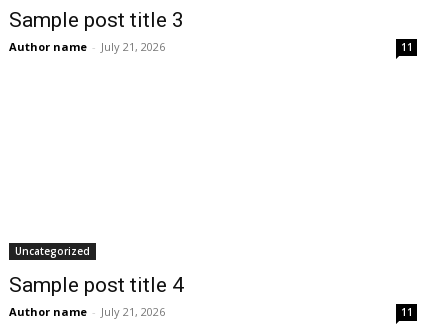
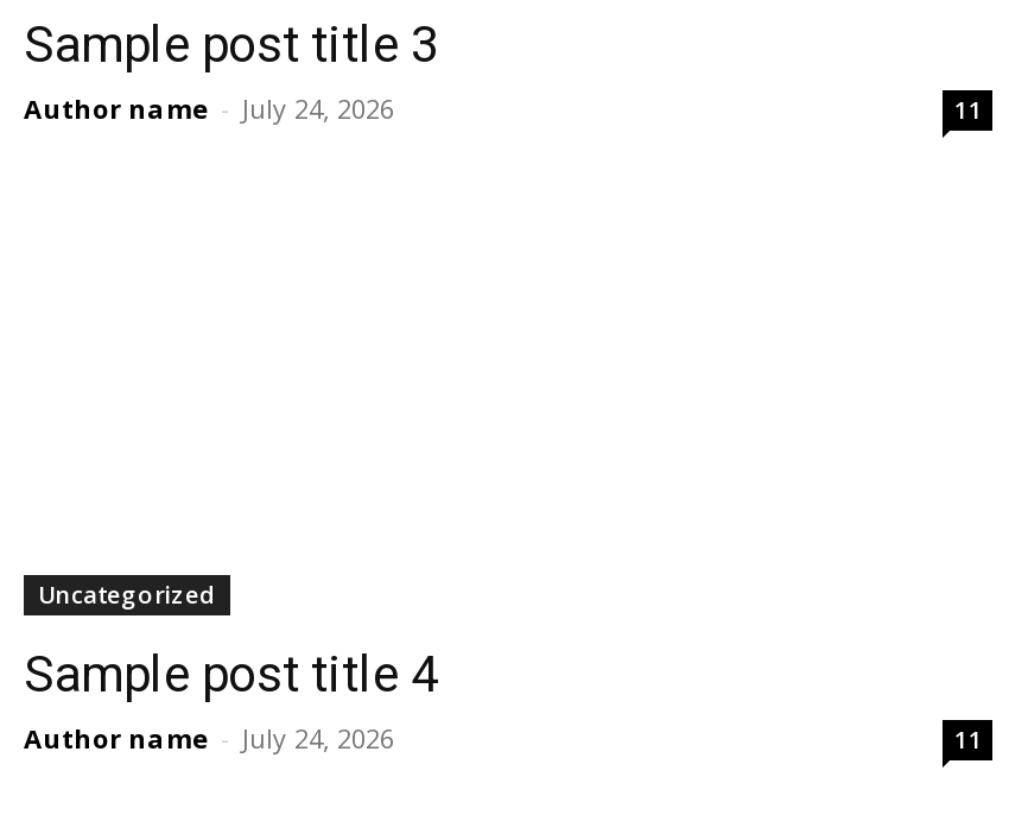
- Author name - July 21, 2026
+ Author name - July 24, 2026

- Author name - July 21, 2026
+ Author name - July 24, 2026
